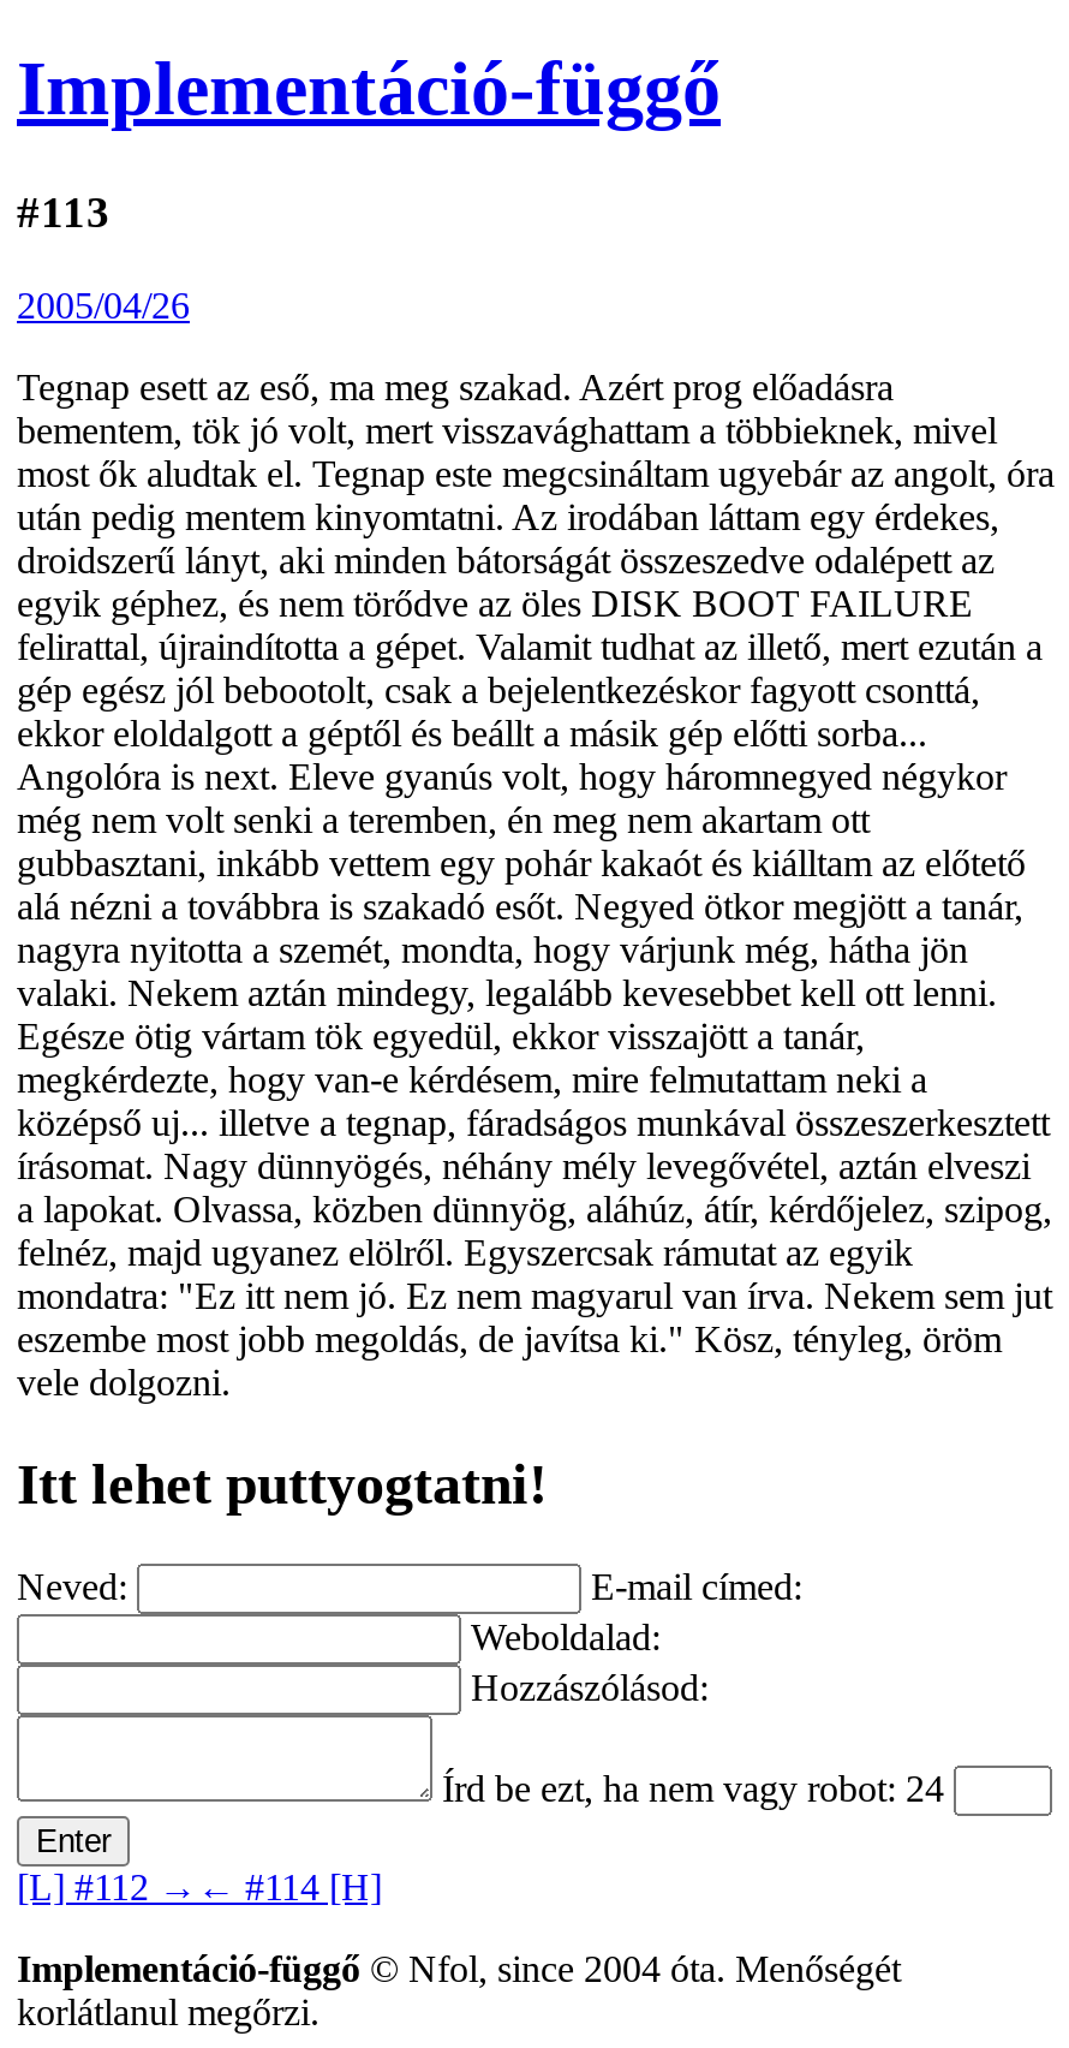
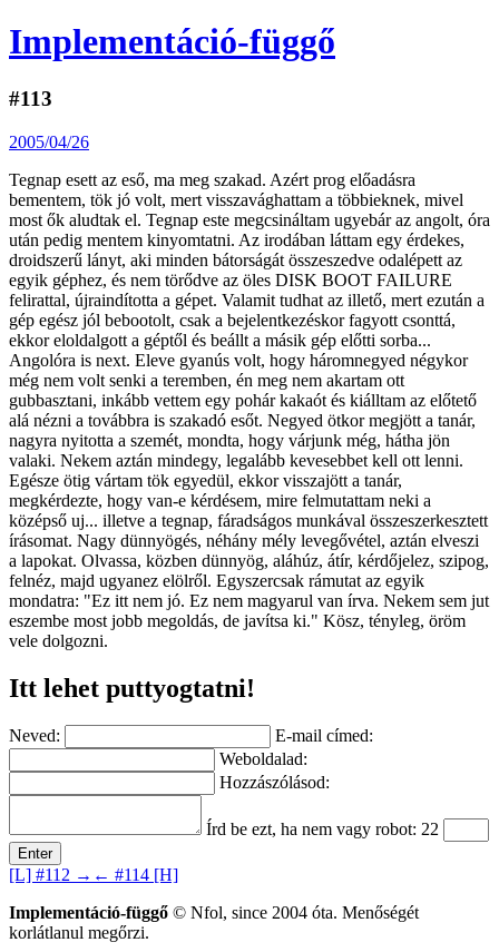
- Írd be ezt, ha nem vagy robot: 24
+ Írd be ezt, ha nem vagy robot: 22
